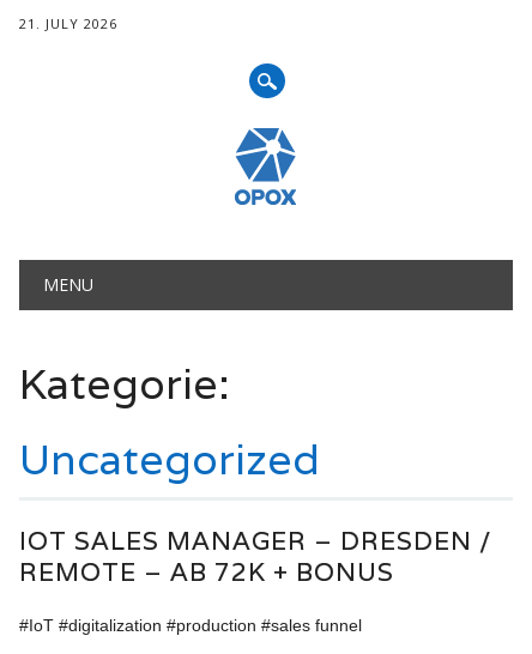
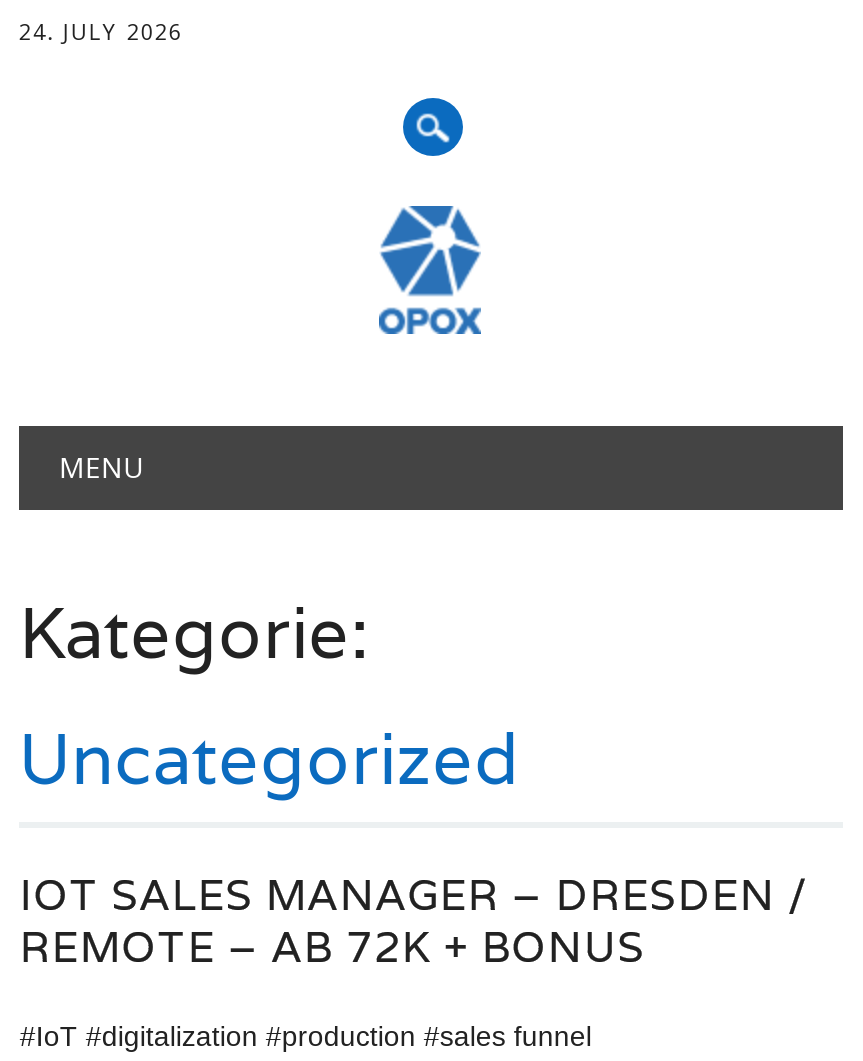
- 21. JULY 2026
+ 24. JULY 2026
